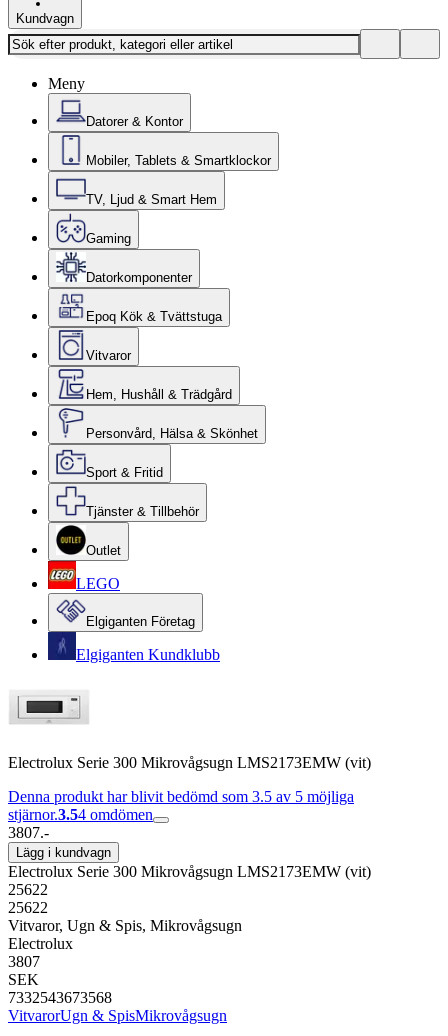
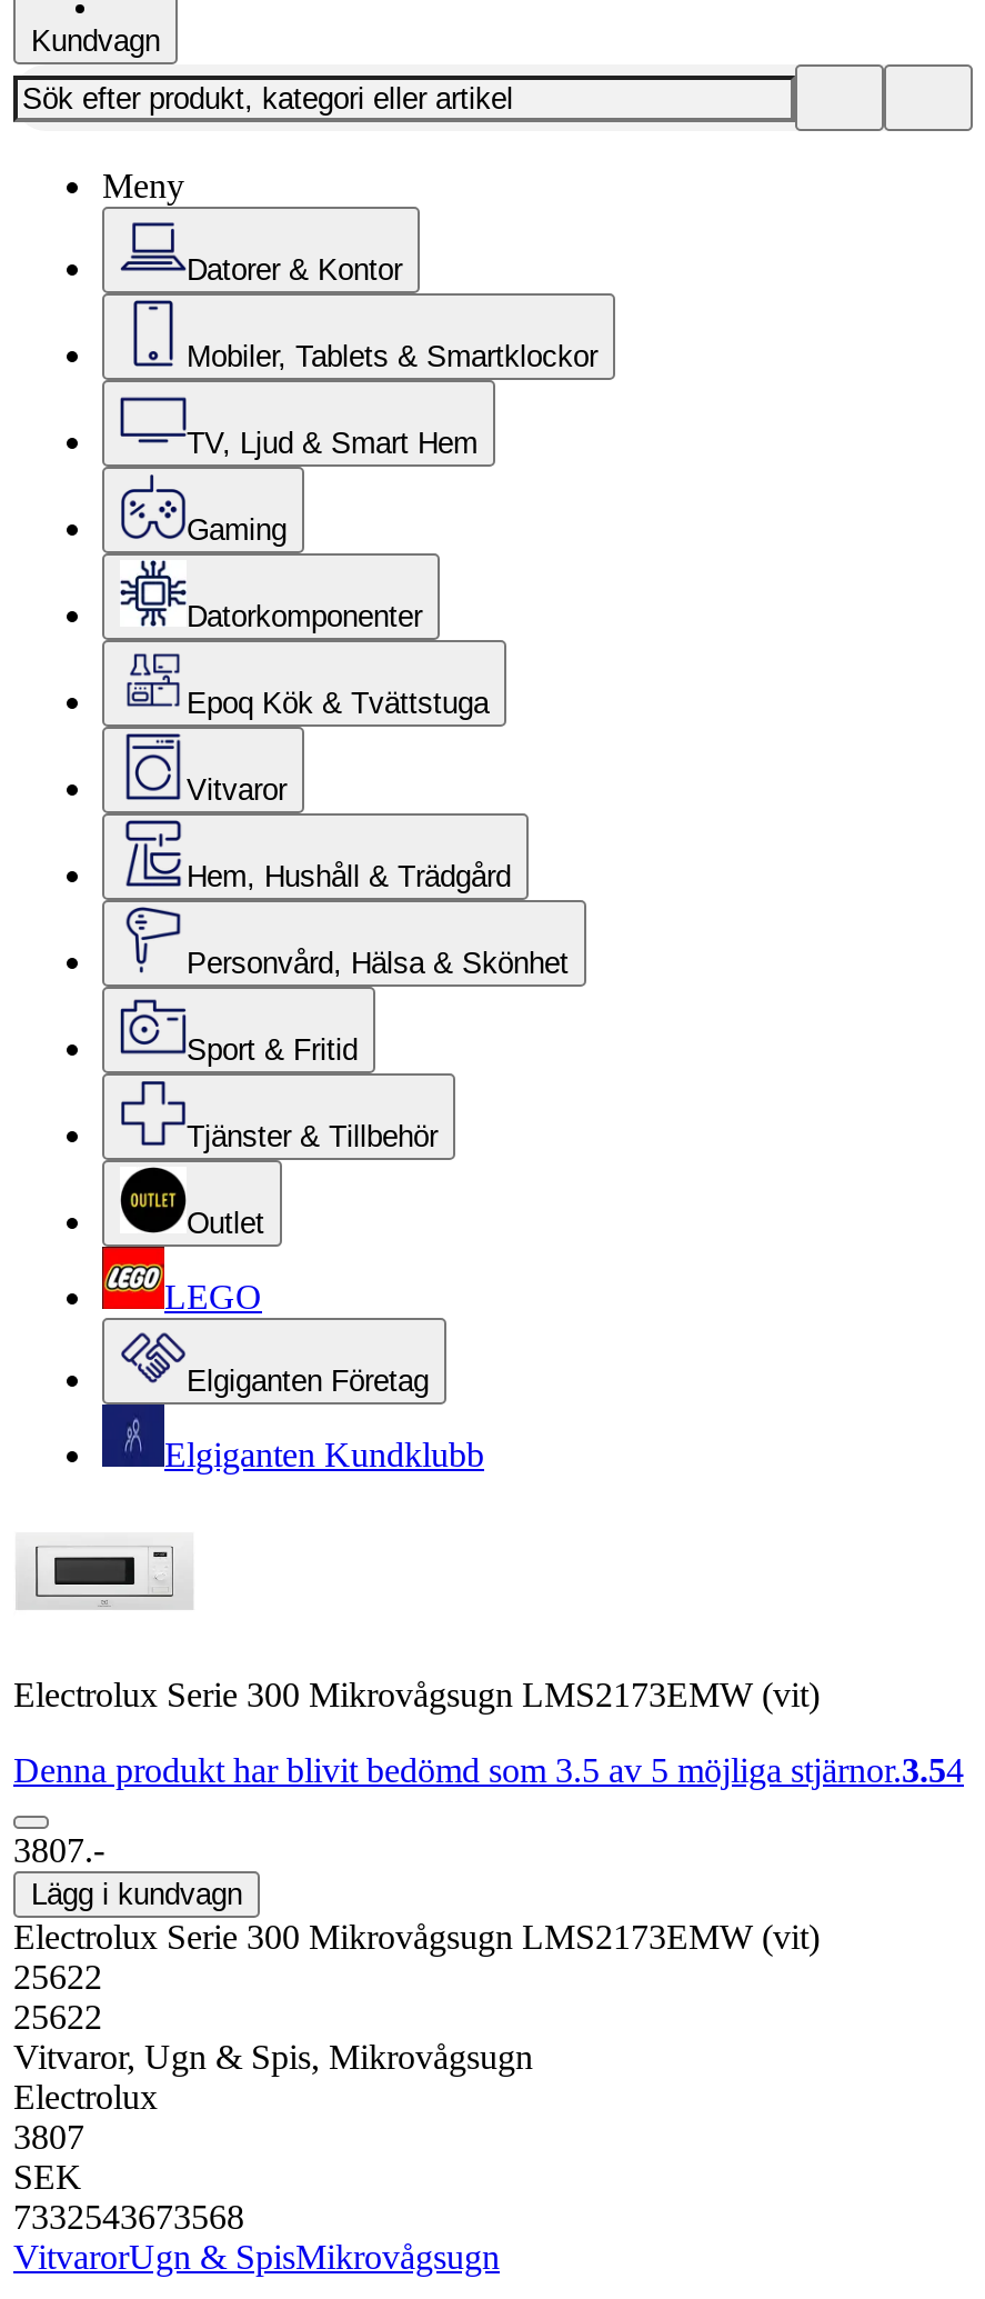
- Denna produkt har blivit bedömd som 3.5 av 5 möjliga
- stjärnor.3.54 omdömen
+ Denna produkt har blivit bedömd som 3.5 av 5 möjliga stjärnor.3.54
